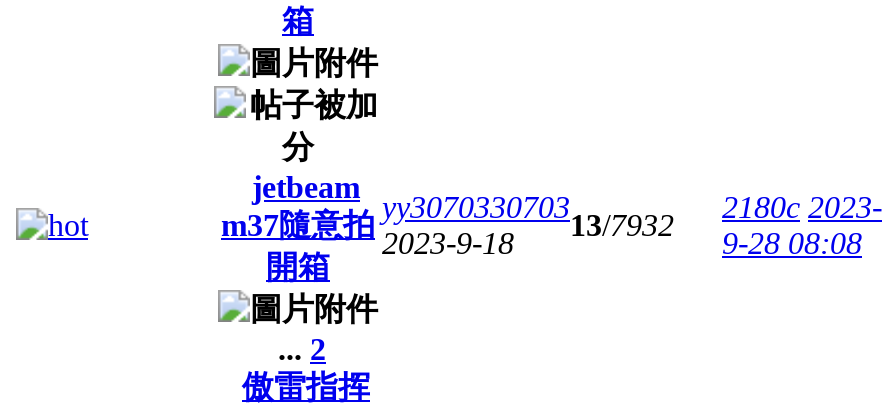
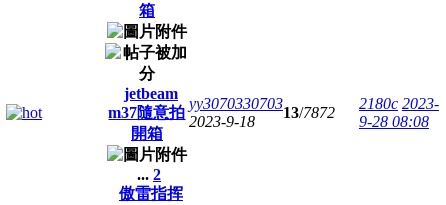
- 13/7932
+ 13/7872
